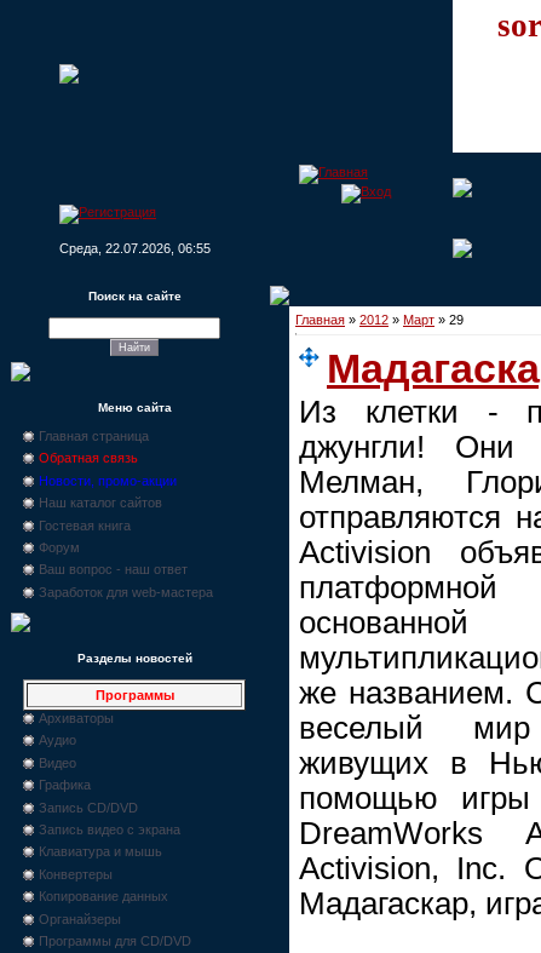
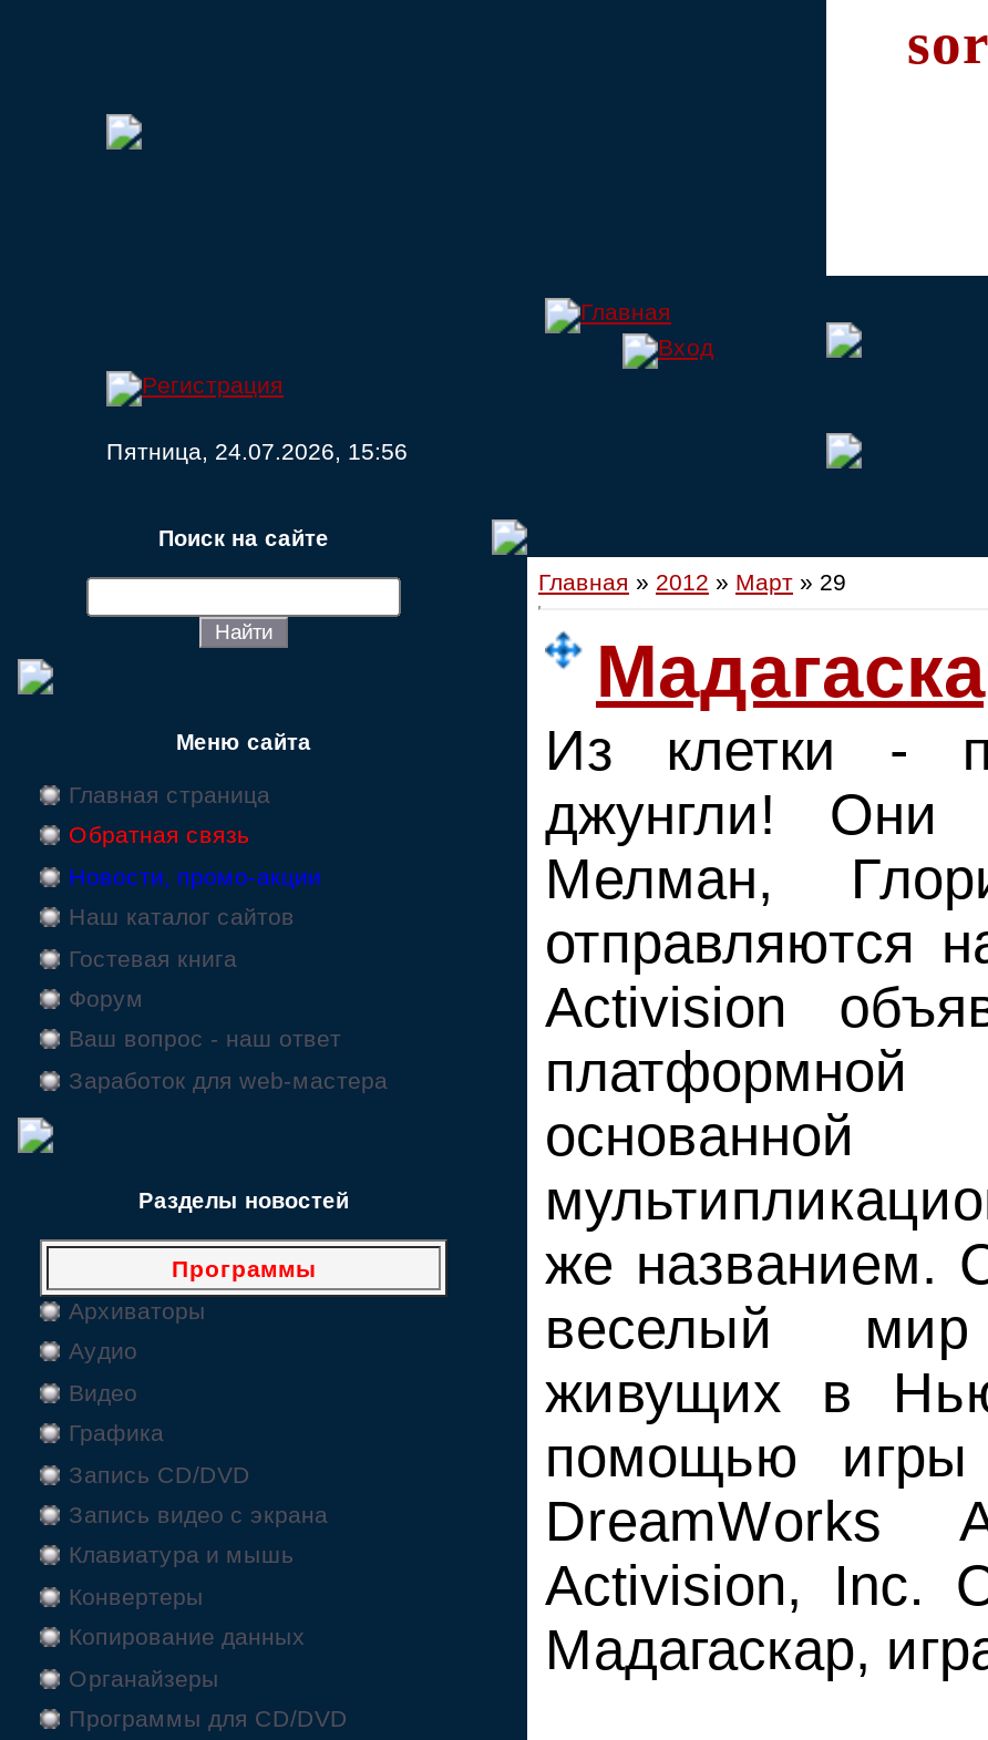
- Среда, 22.07.2026, 06:55
+ Пятница, 24.07.2026, 15:56
